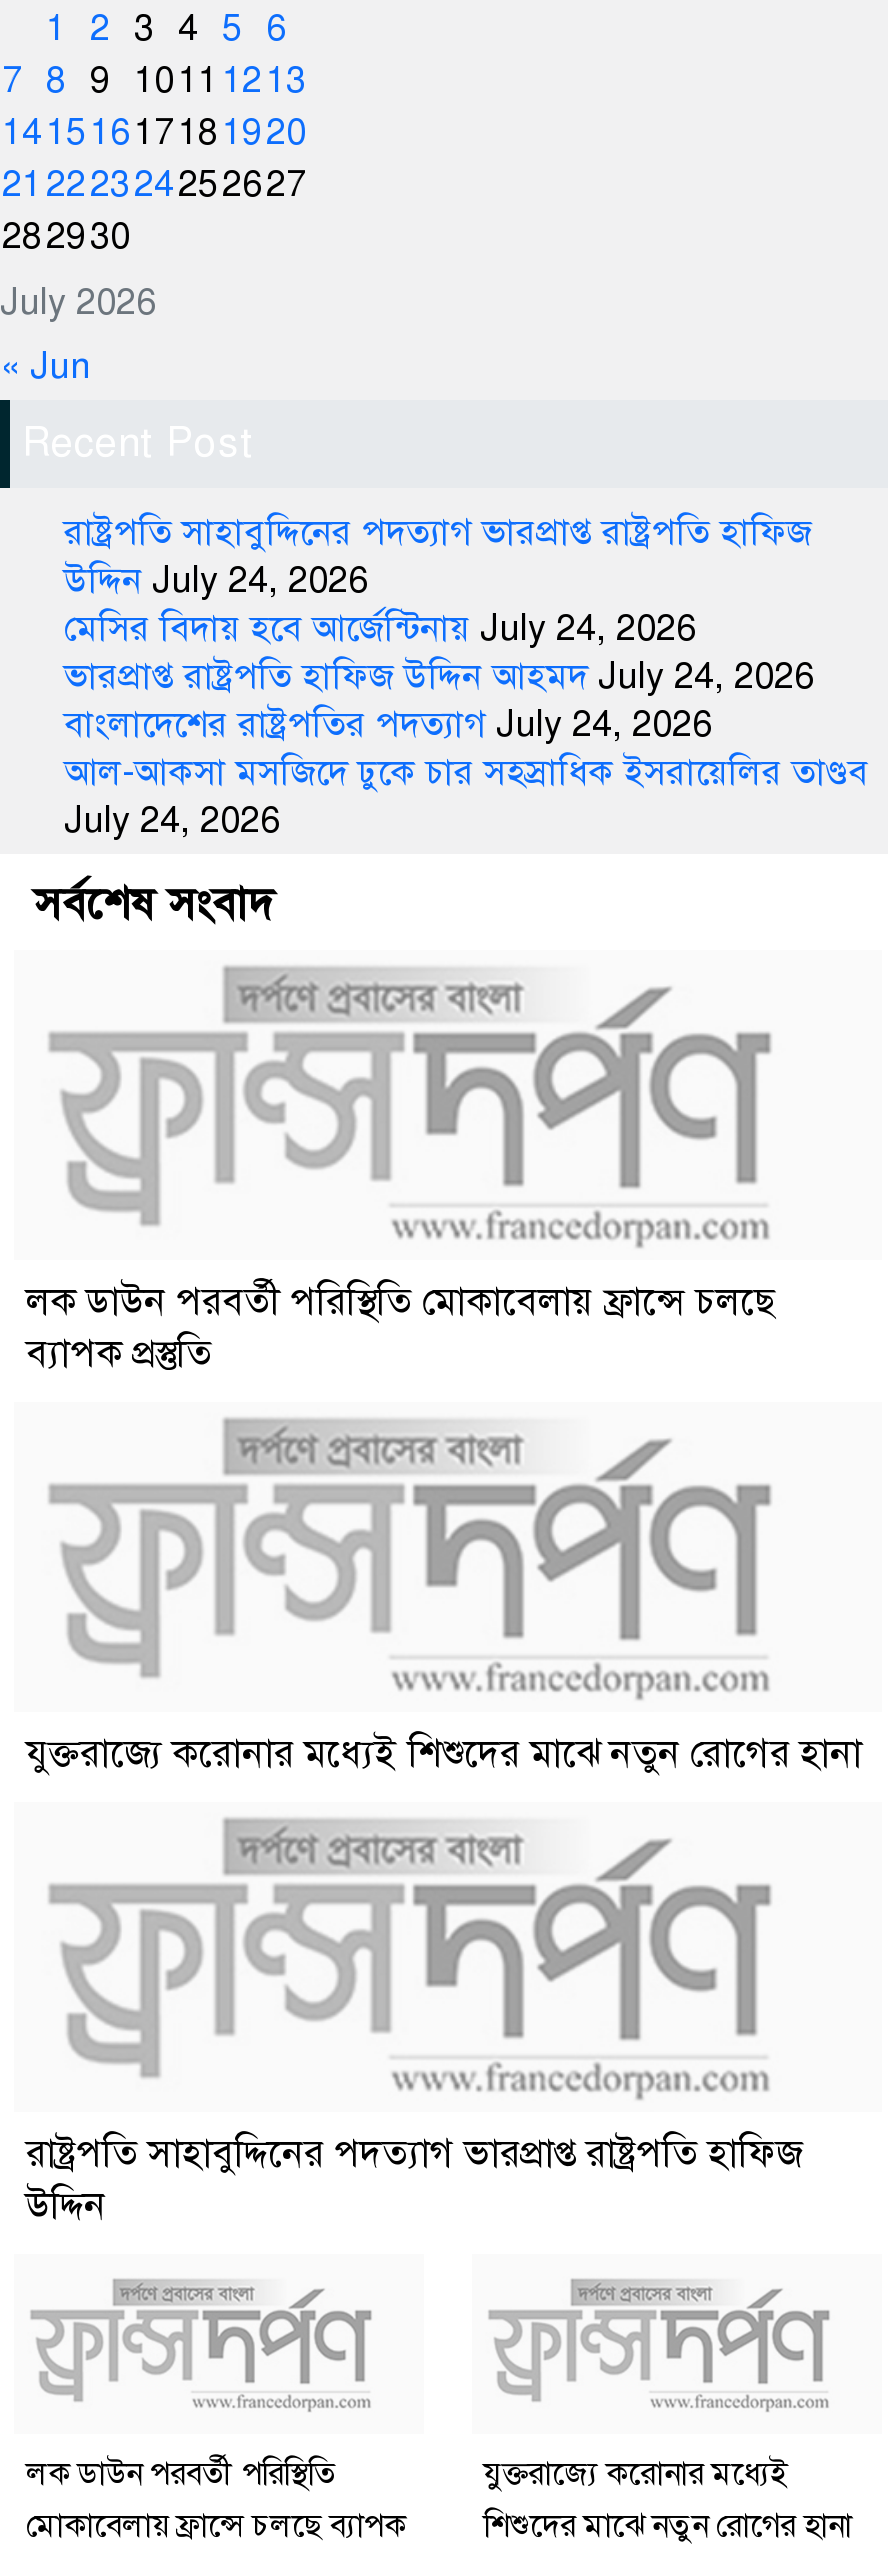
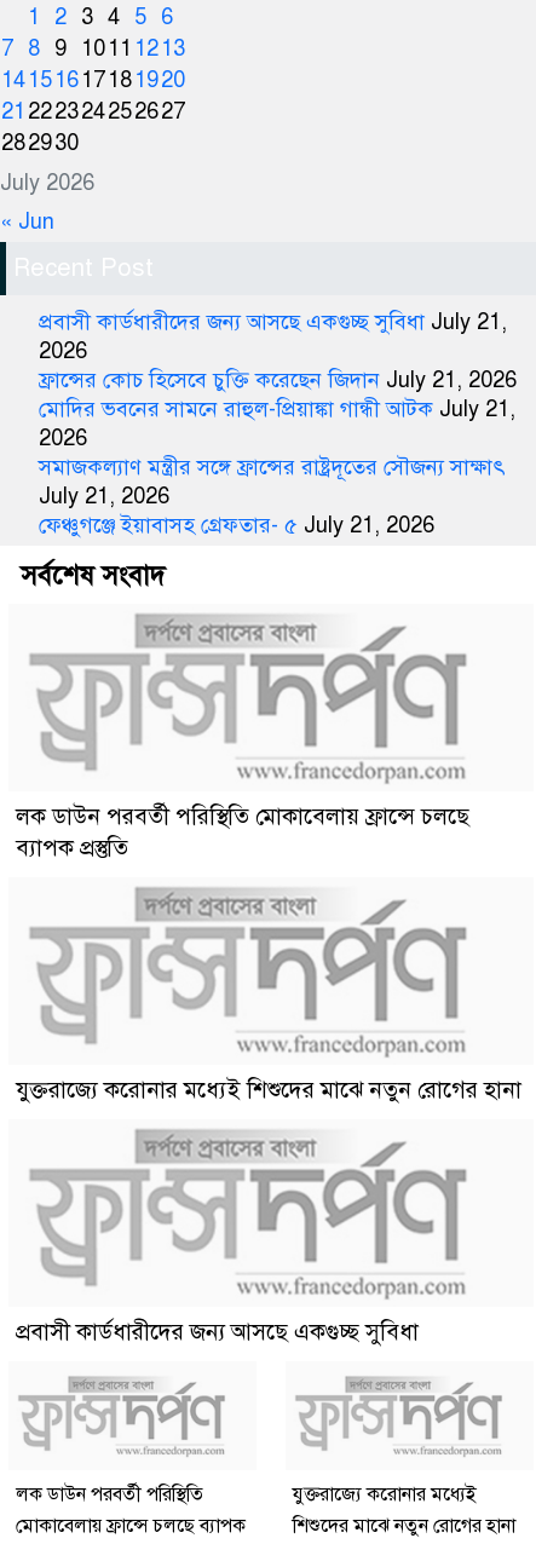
- রাষ্ট্রপতি সাহাবুদ্দিনের পদত্যাগ ভারপ্রাপ্ত রাষ্ট্রপতি হাফিজ
- উদ্দিন July 24, 2026
- মেসির বিদায় হবে আর্জেন্টিনায় July 24, 2026
- ভারপ্রাপ্ত রাষ্ট্রপতি হাফিজ উদ্দিন আহমদ July 24, 2026
- বাংলাদেশের রাষ্ট্রপতির পদত্যাগ July 24, 2026
- আল-আকসা মসজিদে ঢুকে চার সহস্রাধিক ইসরায়েলির তাণ্ডব
- July 24, 2026
+ প্রবাসী কার্ডধারীদের জন্য আসছে একগুচ্ছ সুবিধা July 21,
+ 2026
+ ফ্রান্সের কোচ হিসেবে চুক্তি করেছেন জিদান July 21, 2026
+ মোদির ভবনের সামনে রাহুল-প্রিয়াঙ্কা গান্ধী আটক July 21,
+ 2026
+ সমাজকল্যাণ মন্ত্রীর সঙ্গে ফ্রান্সের রাষ্ট্রদূতের সৌজন্য সাক্ষাৎ
+ July 21, 2026
+ ফেঞ্চুগঞ্জে ইয়াবাসহ গ্রেফতার- ৫ July 21, 2026

moved down: সর্বশেষ সংবাদ | ব্যাপক প্রস্তুতি | যুক্তরাজ্যে করোনার মধ্যেই শিশুদের মাঝে নতুন রোগের হানা

- রাষ্ট্রপতি সাহাবুদ্দিনের পদত্যাগ ভারপ্রাপ্ত রাষ্ট্রপতি হাফিজ
- উদ্দিন
+ প্রবাসী কার্ডধারীদের জন্য আসছে একগুচ্ছ সুবিধা
